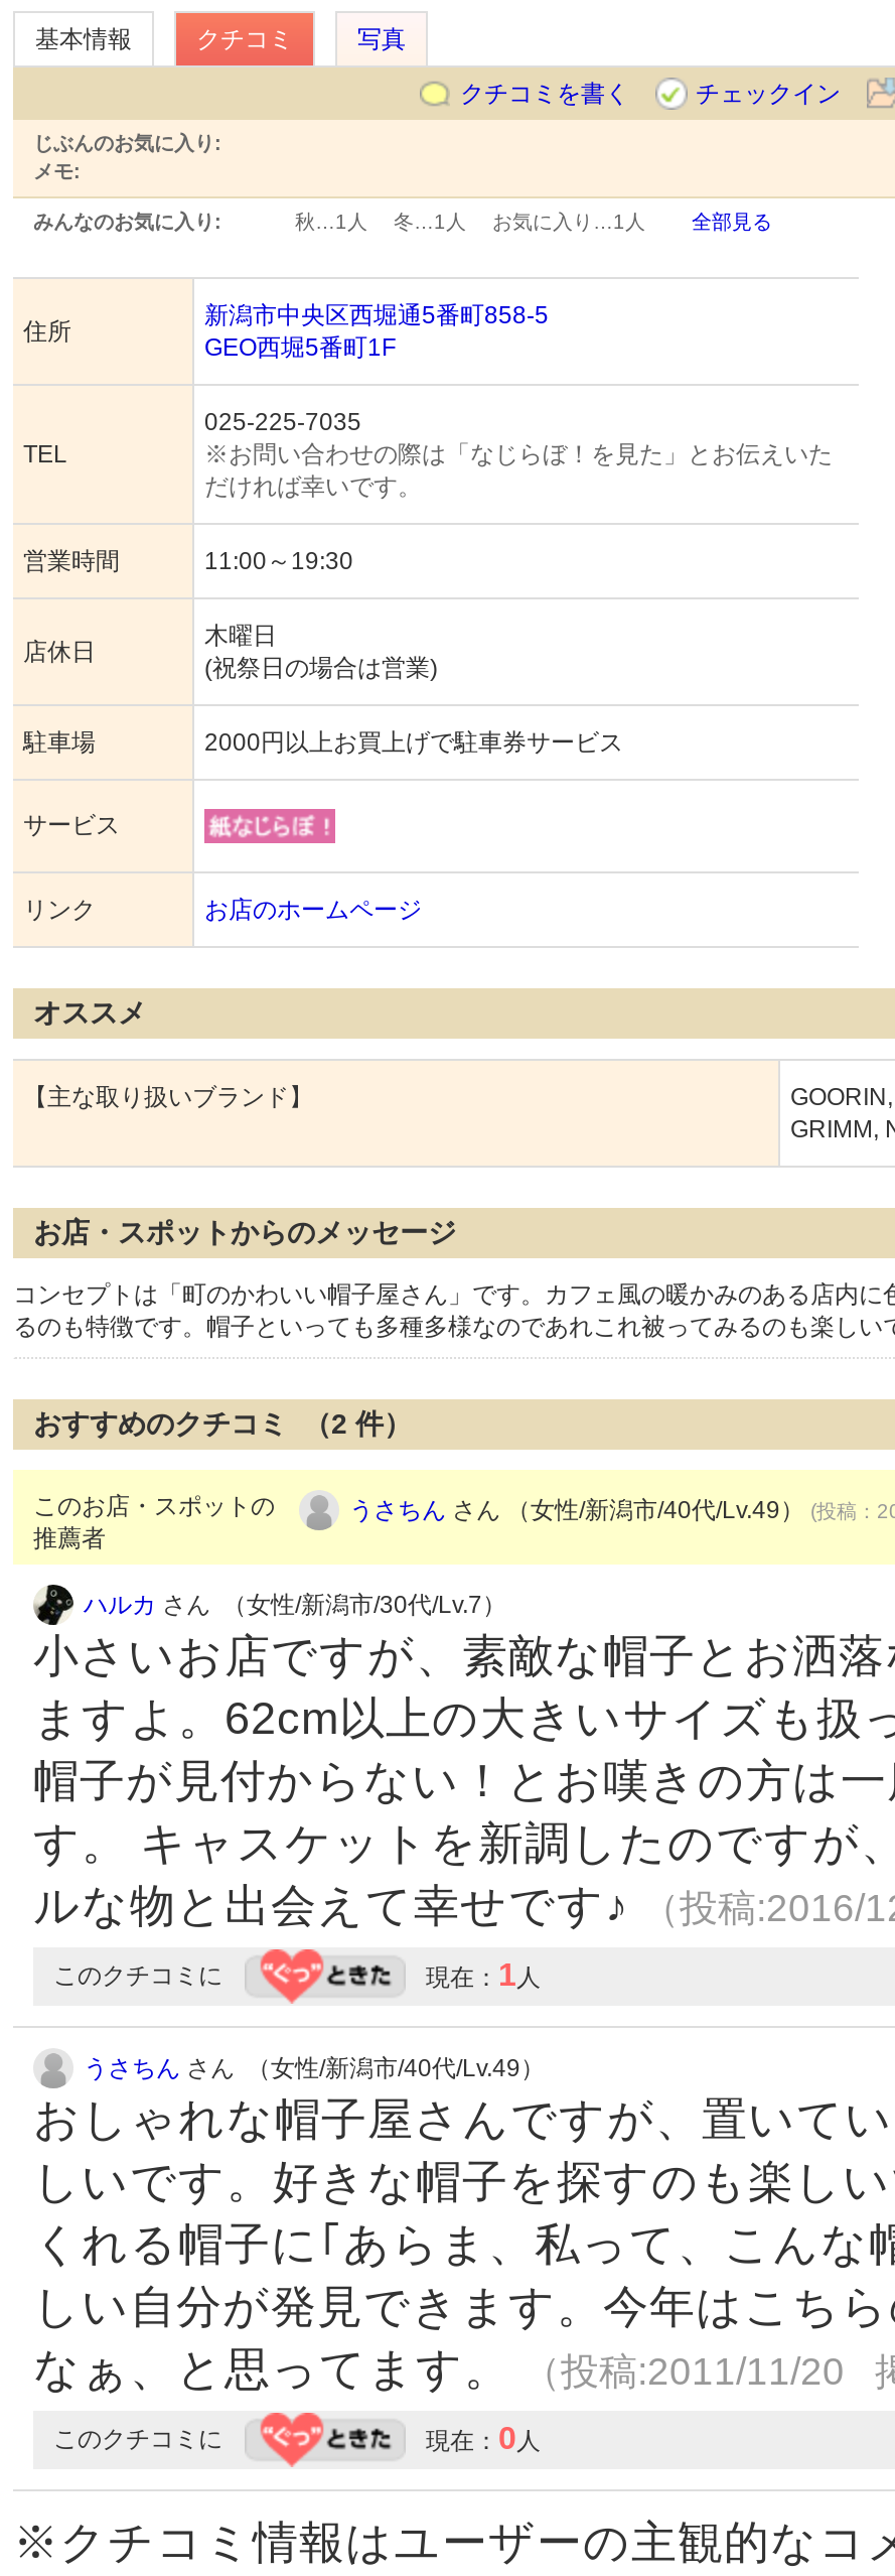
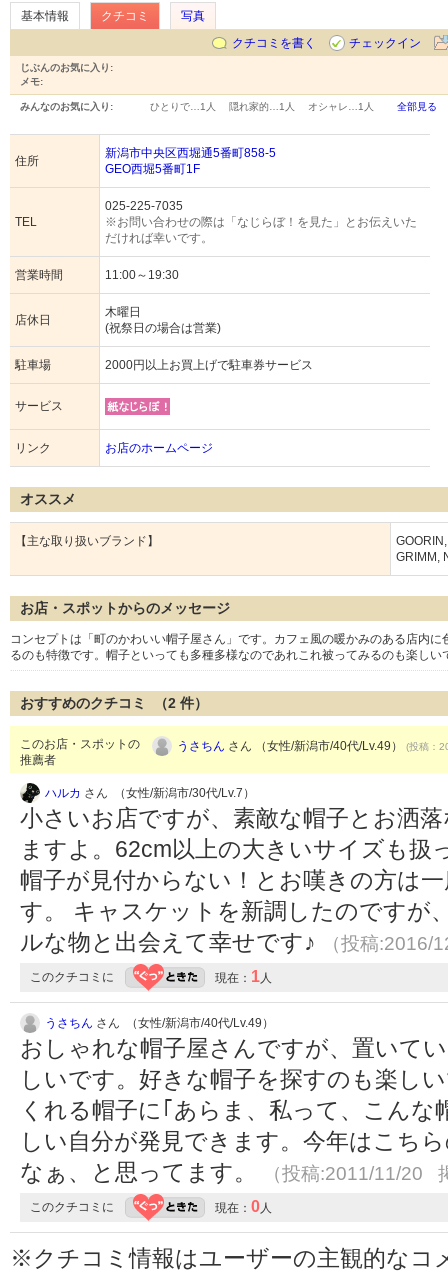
- 秋… 1人
- 冬… 1人
- お気に入り… 1人
+ ひとりで… 1人
+ 隠れ家的… 1人
+ オシャレ… 1人
